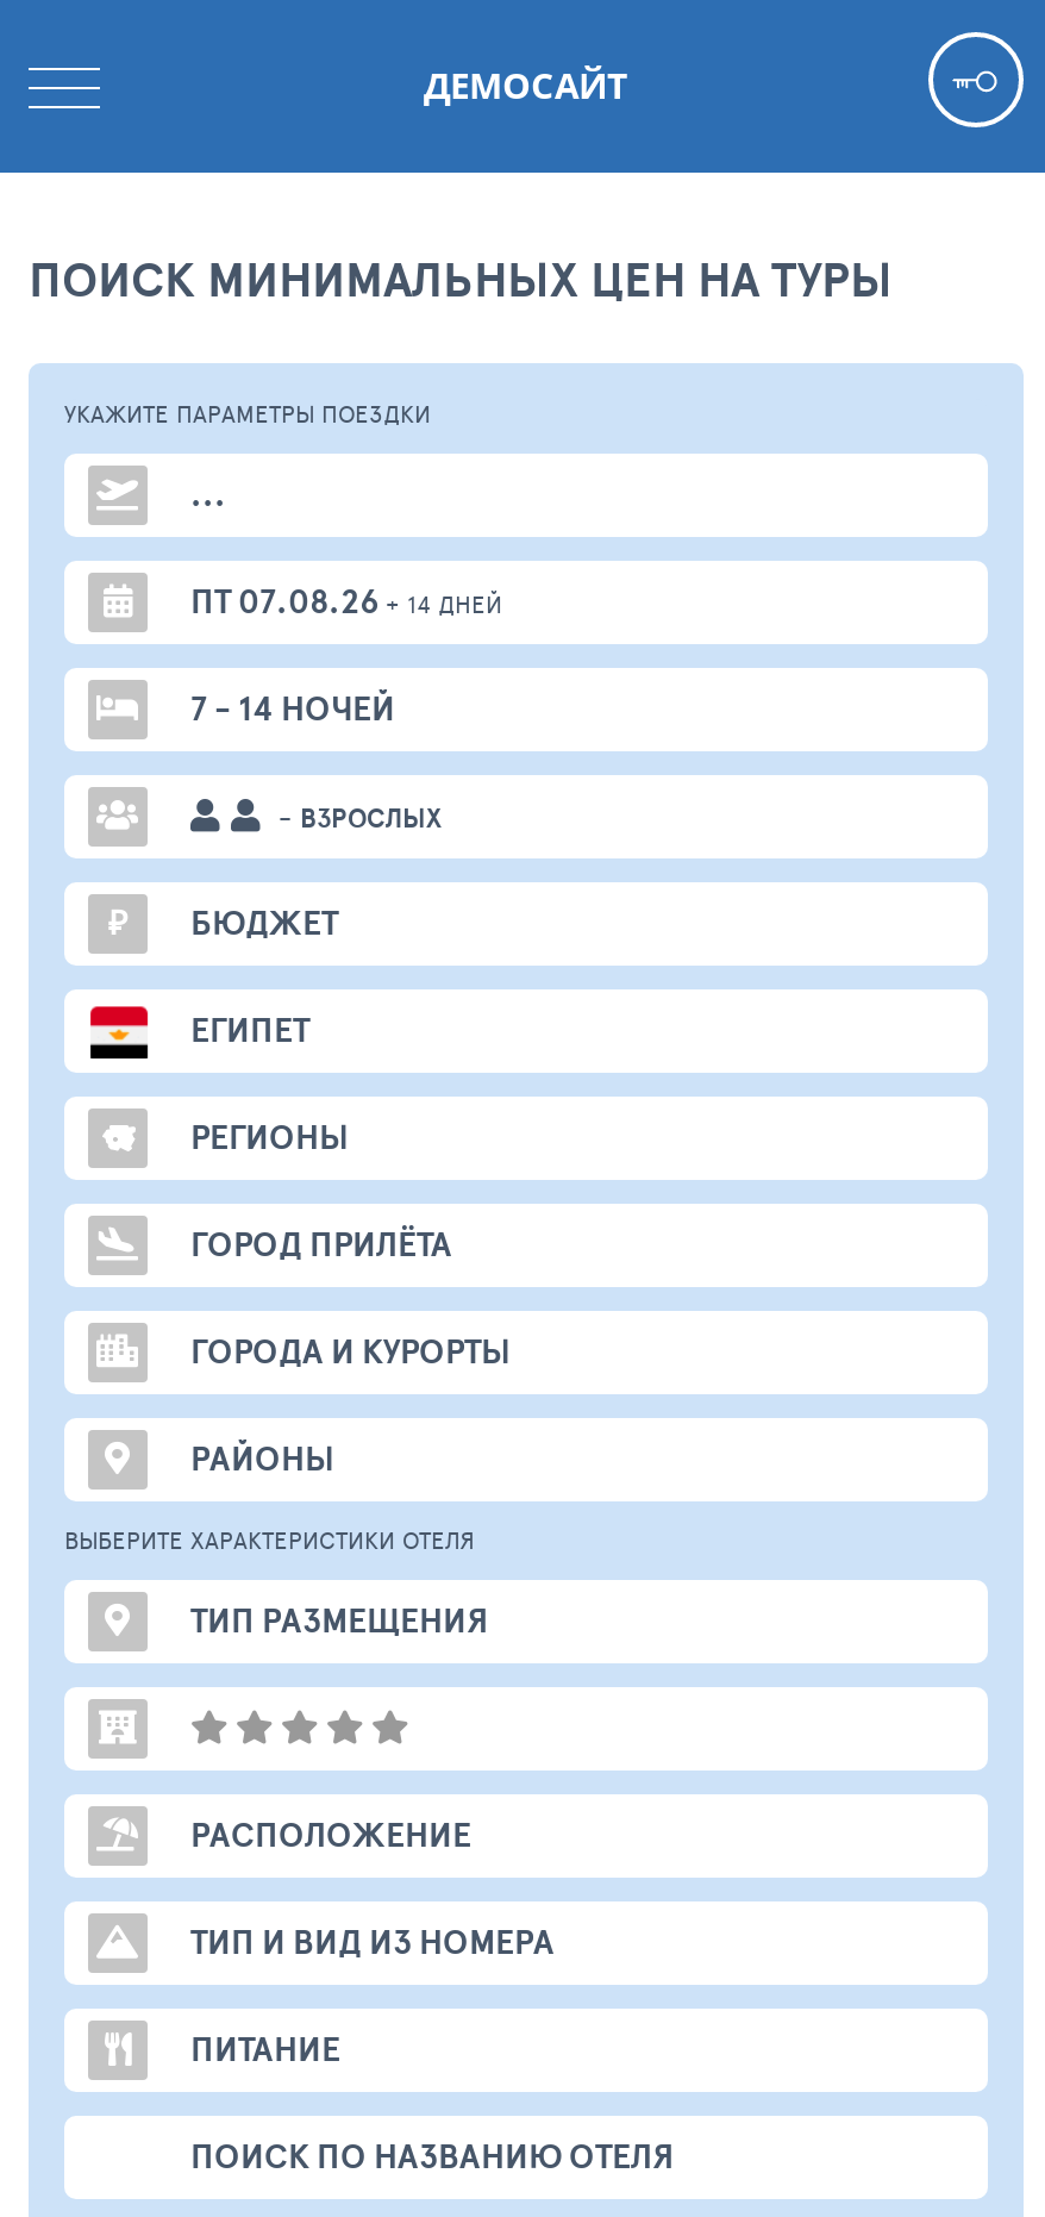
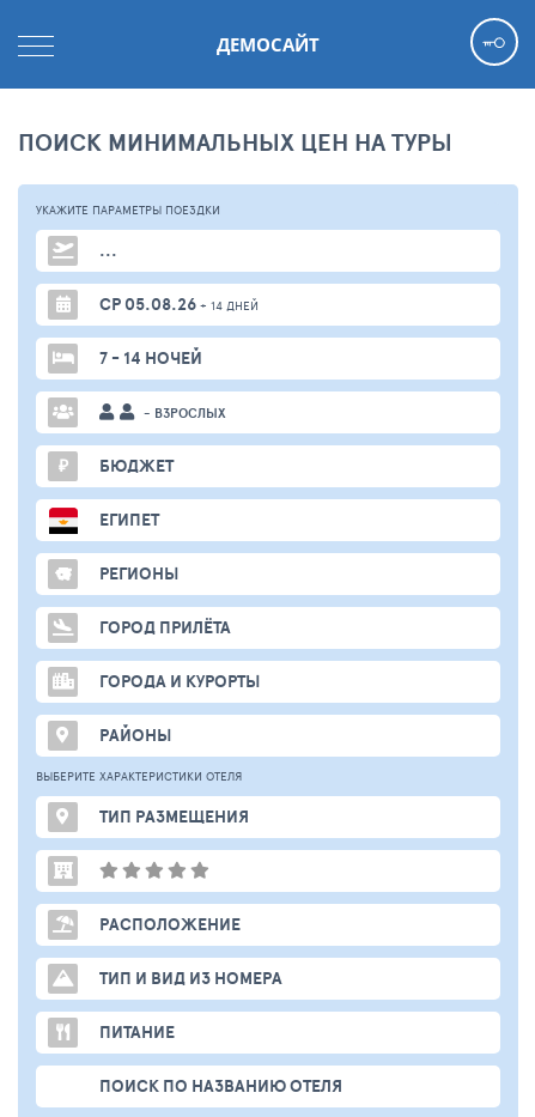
- ПТ 07.08.26 + 14 ДНЕЙ
+ СР 05.08.26 + 14 ДНЕЙ
